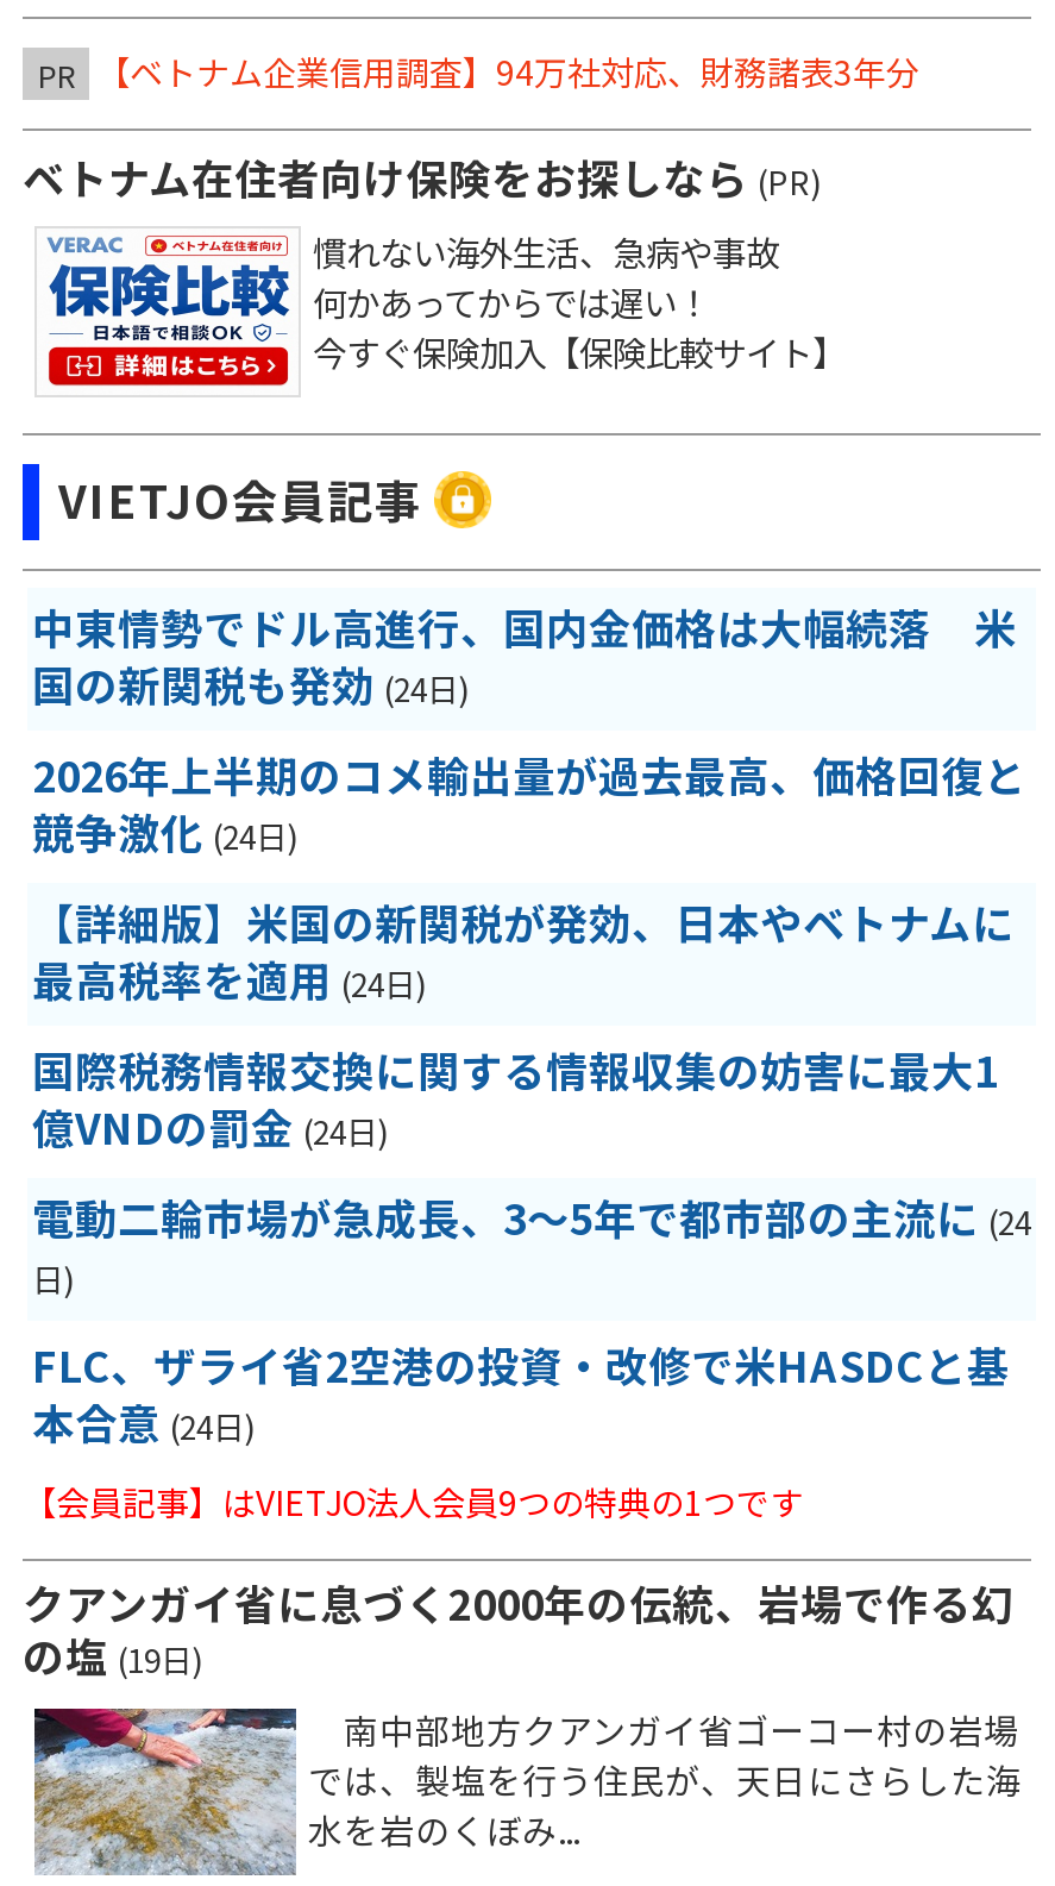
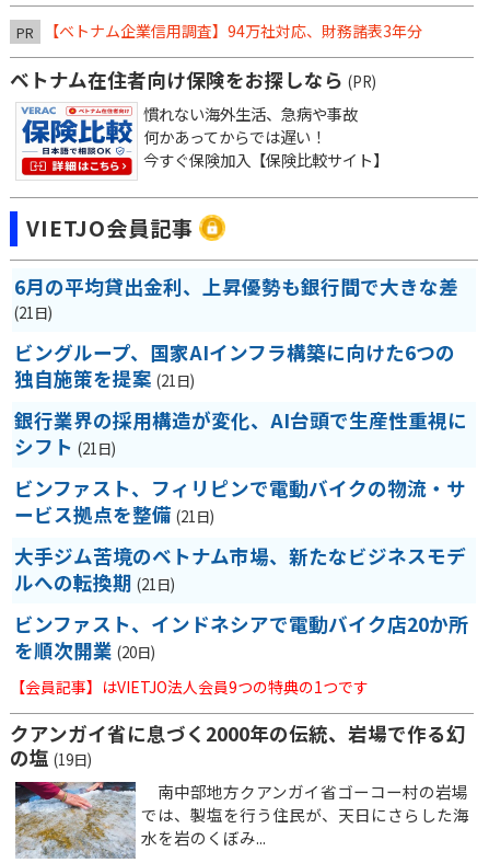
- 中東情勢でドル高進行、国内金価格は大幅続落 米
- 国の新関税も発効 (24日)
+ 6月の平均貸出金利、上昇優勢も銀行間で大きな差
+ (21日)

- 2026年上半期のコメ輸出量が過去最高、価格回復と
- 競争激化 (24日)
+ ビングループ、国家AIインフラ構築に向けた6つの
+ 独自施策を提案 (21日)

- 【詳細版】米国の新関税が発効、日本やベトナムに
- 最高税率を適用 (24日)
+ 銀行業界の採用構造が変化、AI台頭で生産性重視に
+ シフト (21日)

- 国際税務情報交換に関する情報収集の妨害に最大1
- 億VNDの罰金 (24日)
+ ビンファスト、フィリピンで電動バイクの物流・サ
+ ービス拠点を整備 (21日)

- 電動二輪市場が急成長、3～5年で都市部の主流に (24
- 日)
+ 大手ジム苦境のベトナム市場、新たなビジネスモデ
+ ルへの転換期 (21日)

- FLC、ザライ省2空港の投資・改修で米HASDCと基
- 本合意 (24日)
+ ビンファスト、インドネシアで電動バイク店20か所
+ を順次開業 (20日)
